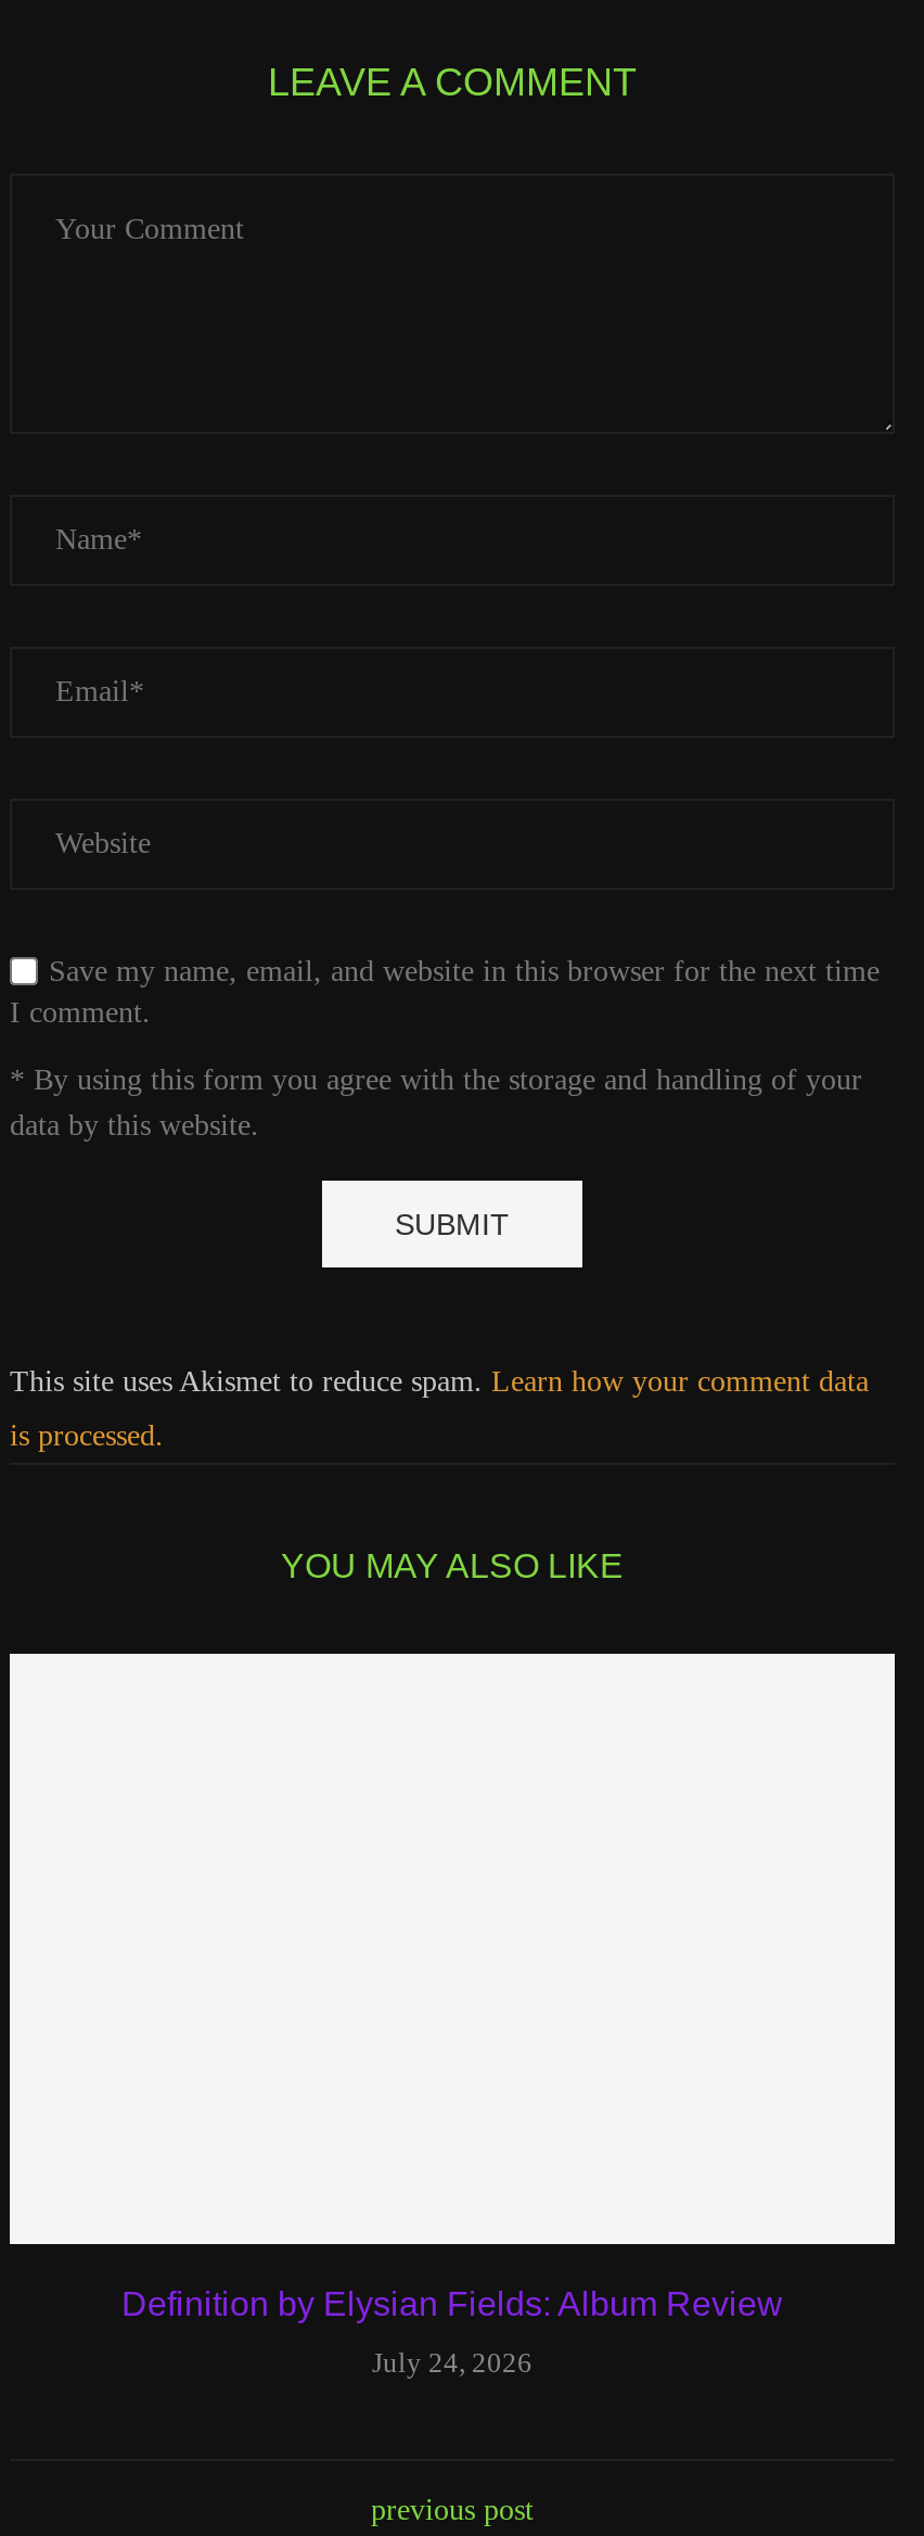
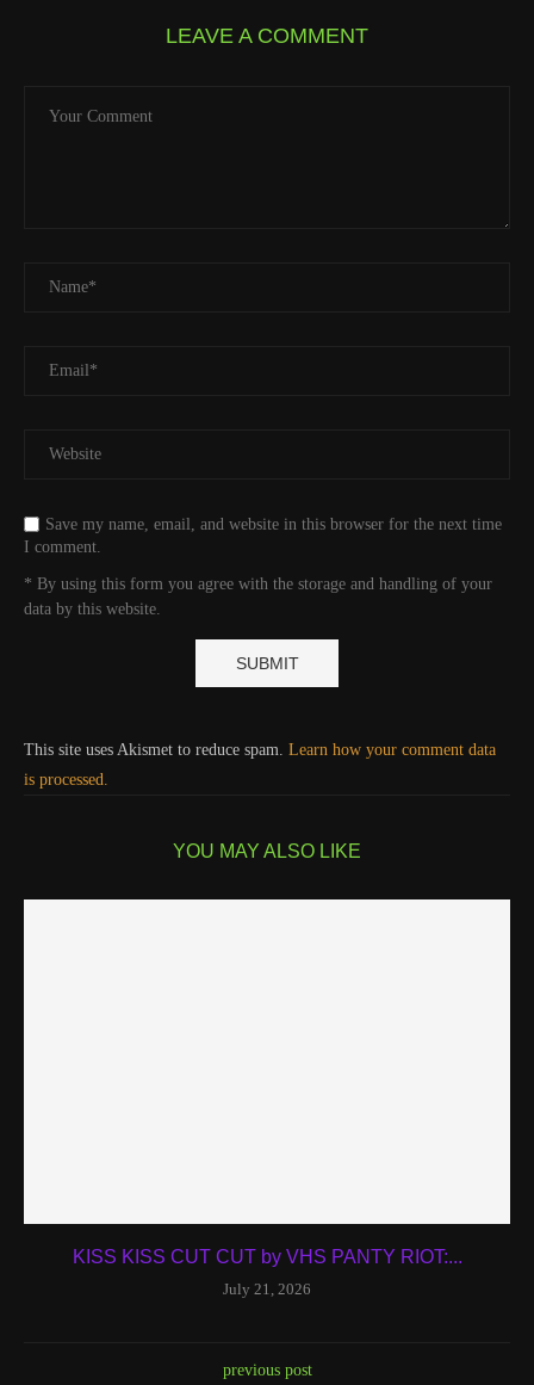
- Definition by Elysian Fields: Album Review
+ KISS KISS CUT CUT by VHS PANTY RIOT:...

- July 24, 2026
+ July 21, 2026
